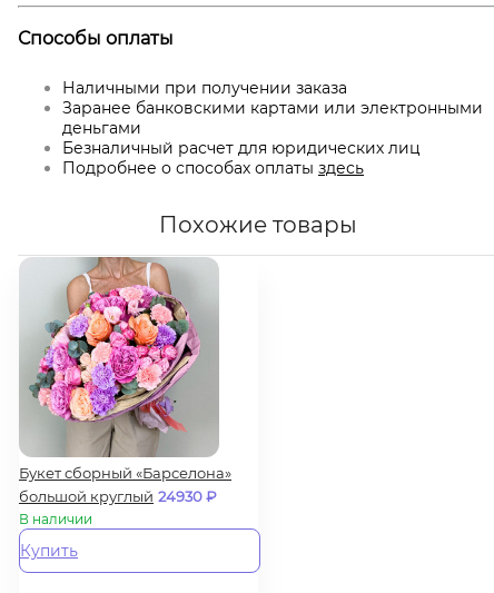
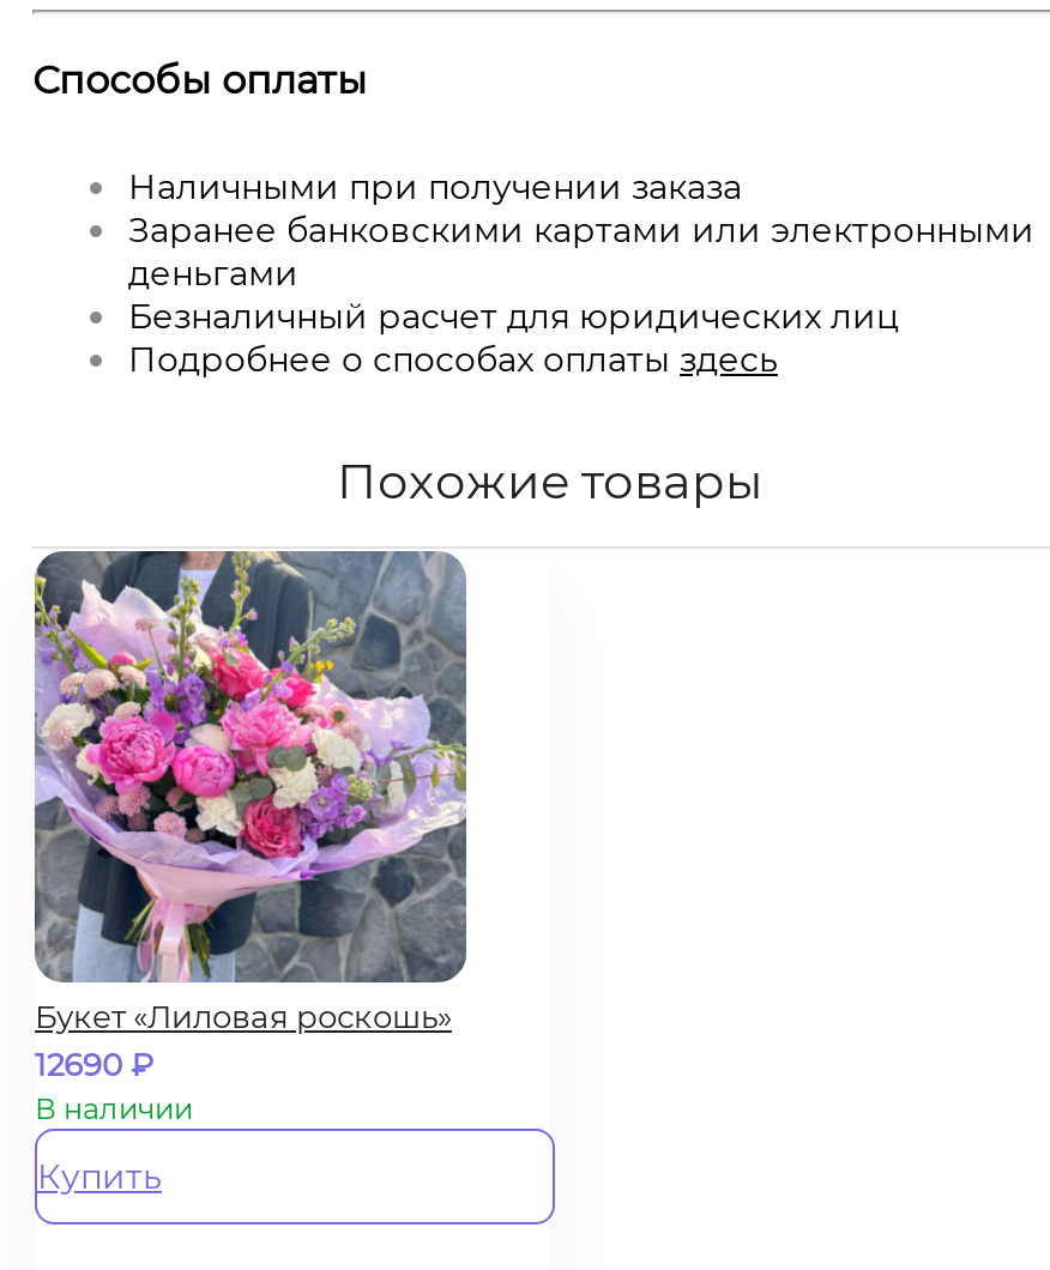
- [image]
- Букет сборный «Барселона»
- большой круглый 24930 ₽
+ [image]
+ Букет «Лиловая роскошь»
+ 12690 ₽
